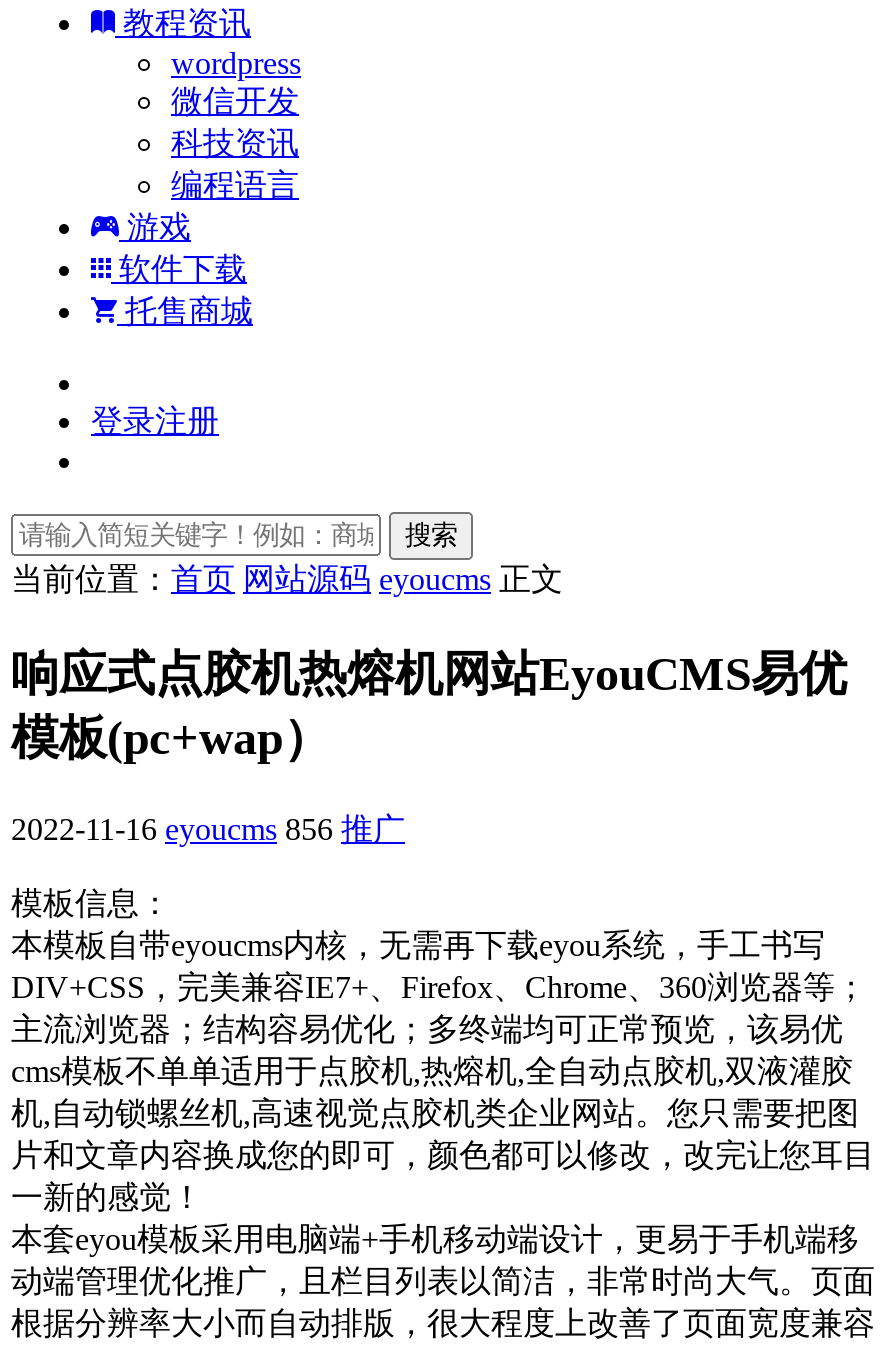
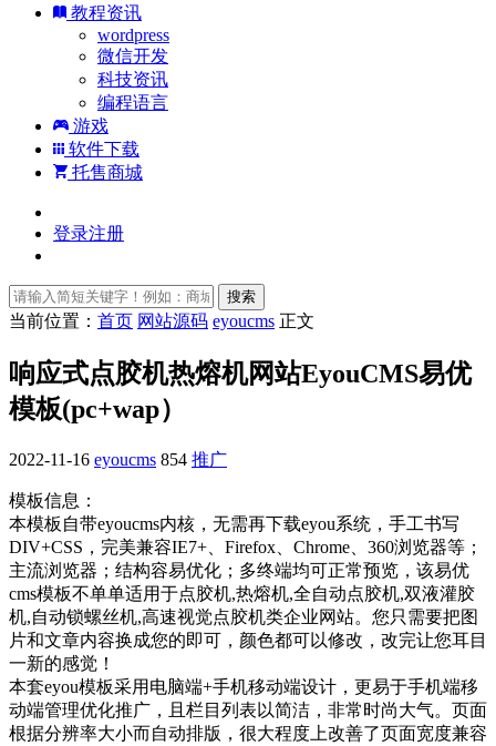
- 2022-11-16 eyoucms 856 推广
+ 2022-11-16 eyoucms 854 推广
